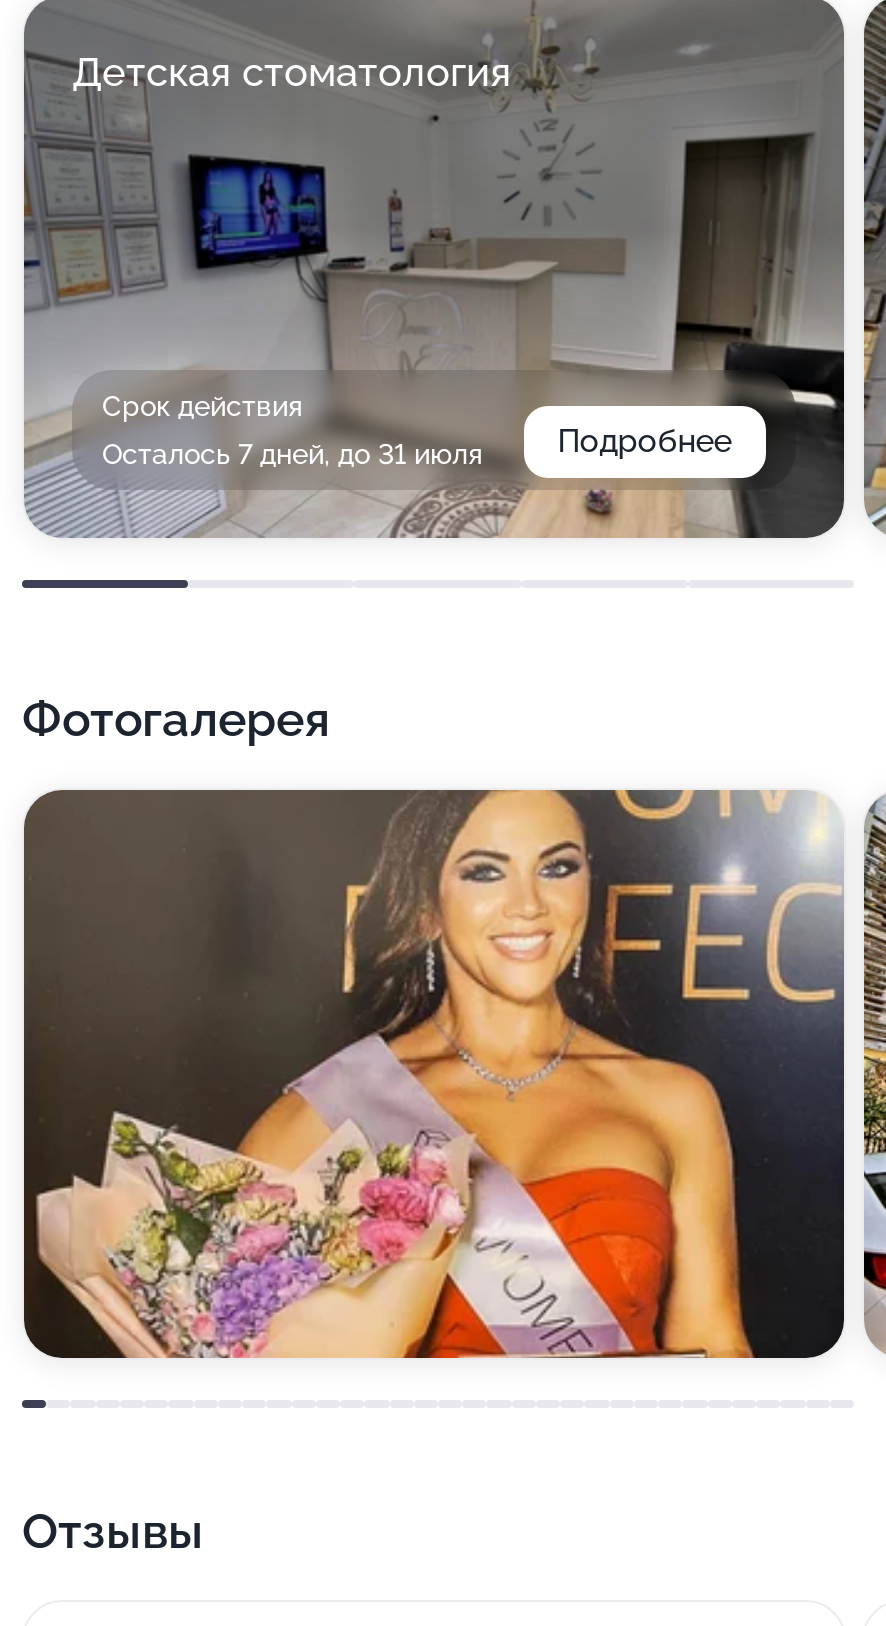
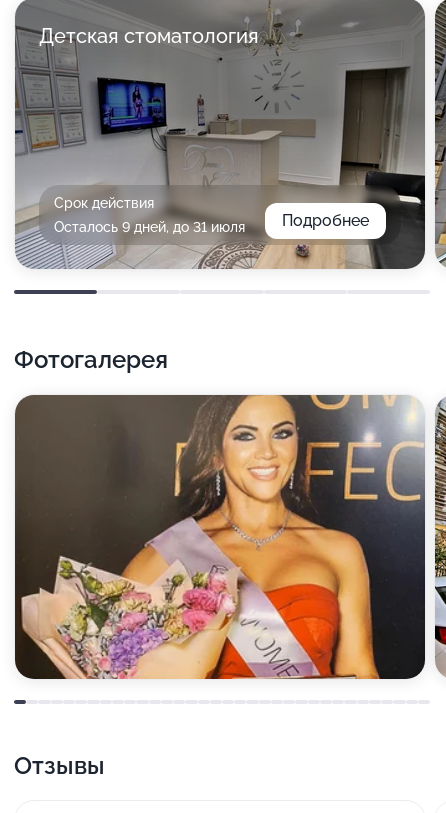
- Осталось 7 дней, до 31 июля
+ Осталось 9 дней, до 31 июля
